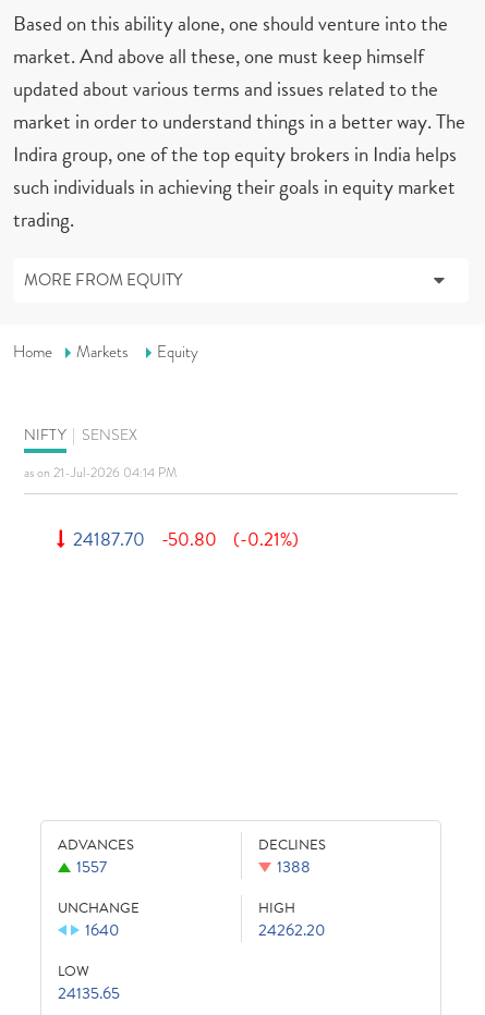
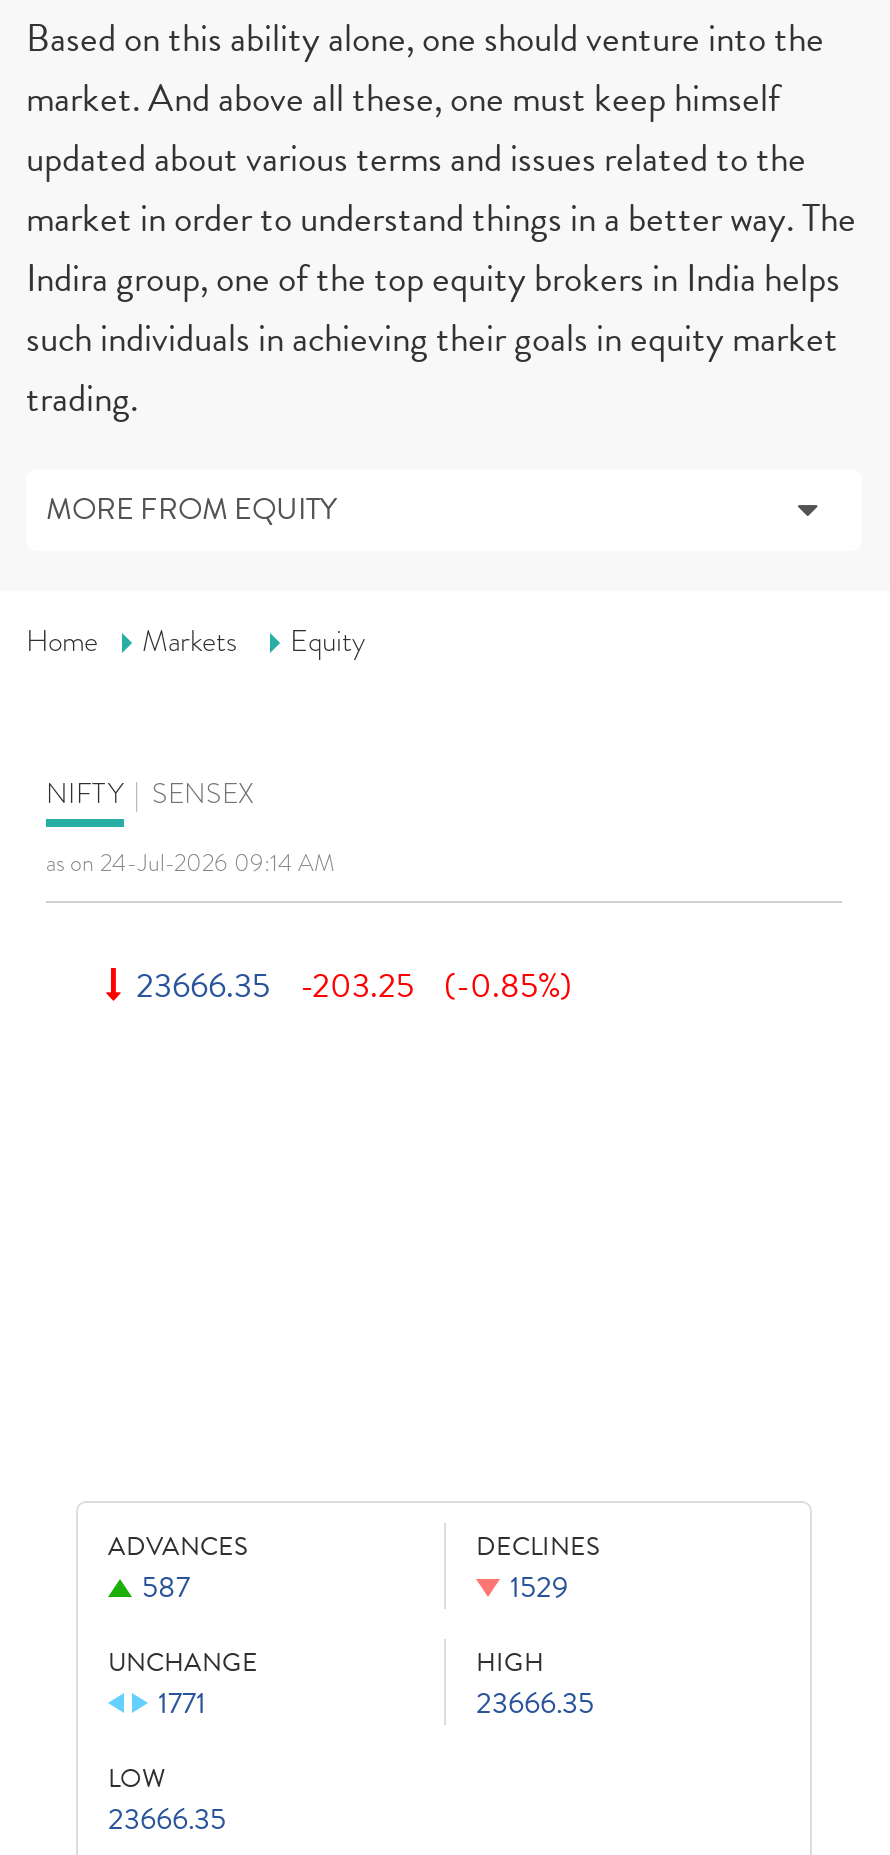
- as on 21-Jul-2026 04:14 PM
+ as on 24-Jul-2026 09:14 AM

- 24187.70 -50.80 (-0.21%)
+ 23666.35 -203.25 (-0.85%)

- 1557
+ 587

- 1388
+ 1529

- 1640
+ 1771

- 24262.20
+ 23666.35

- 24135.65
+ 23666.35
